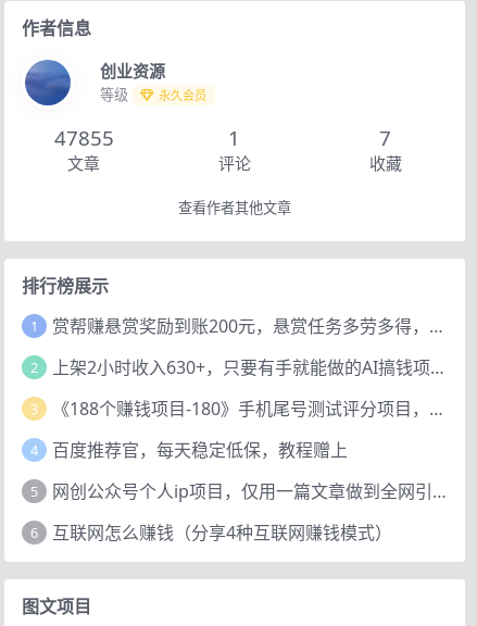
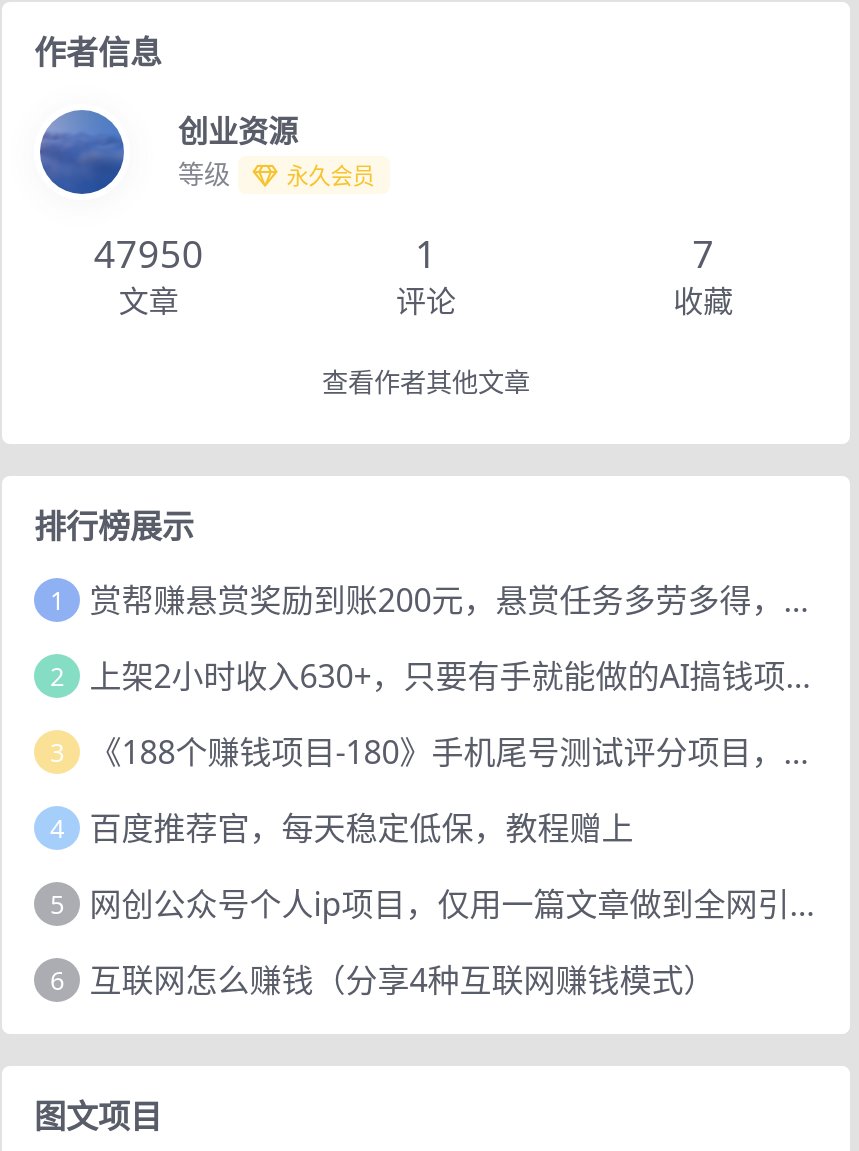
- 47855
+ 47950
